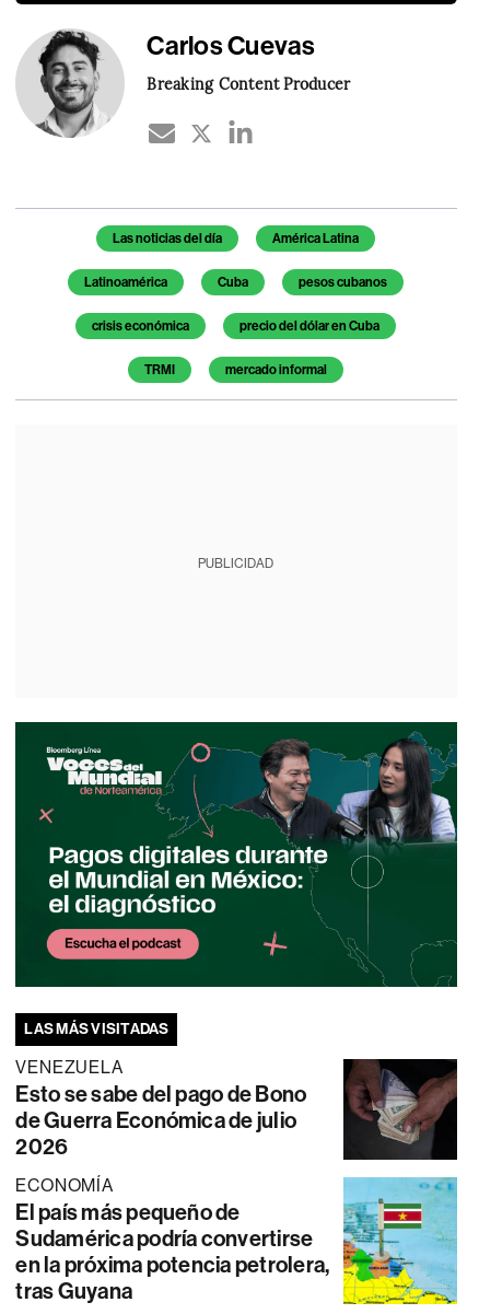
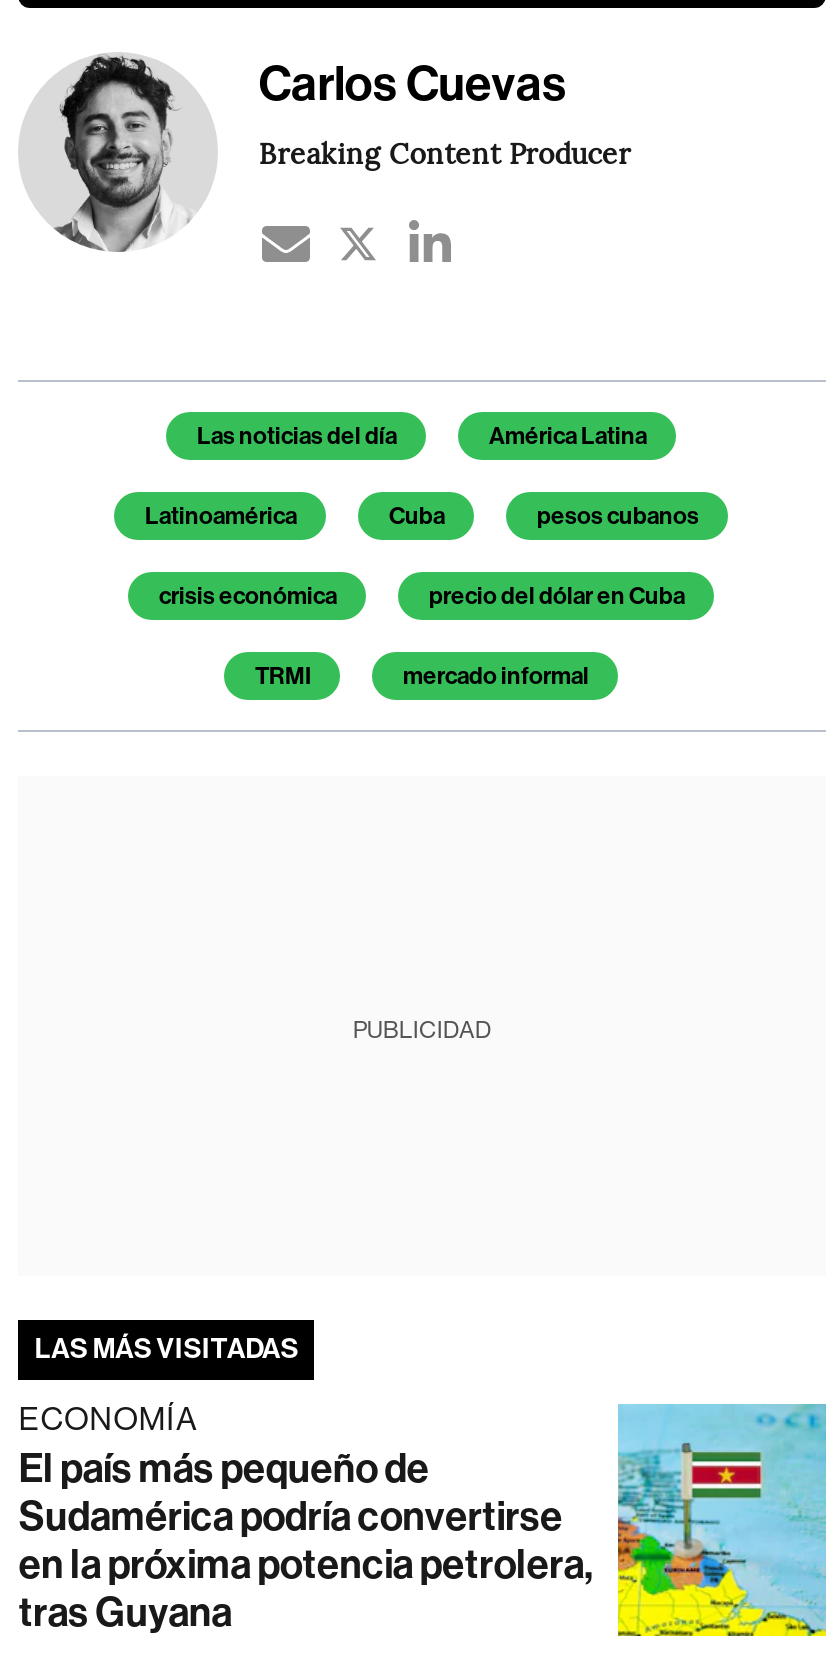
- [image]

- [image]
- VENEZUELA
- Esto se sabe del pago de Bono
- de Guerra Económica de julio
- 2026
